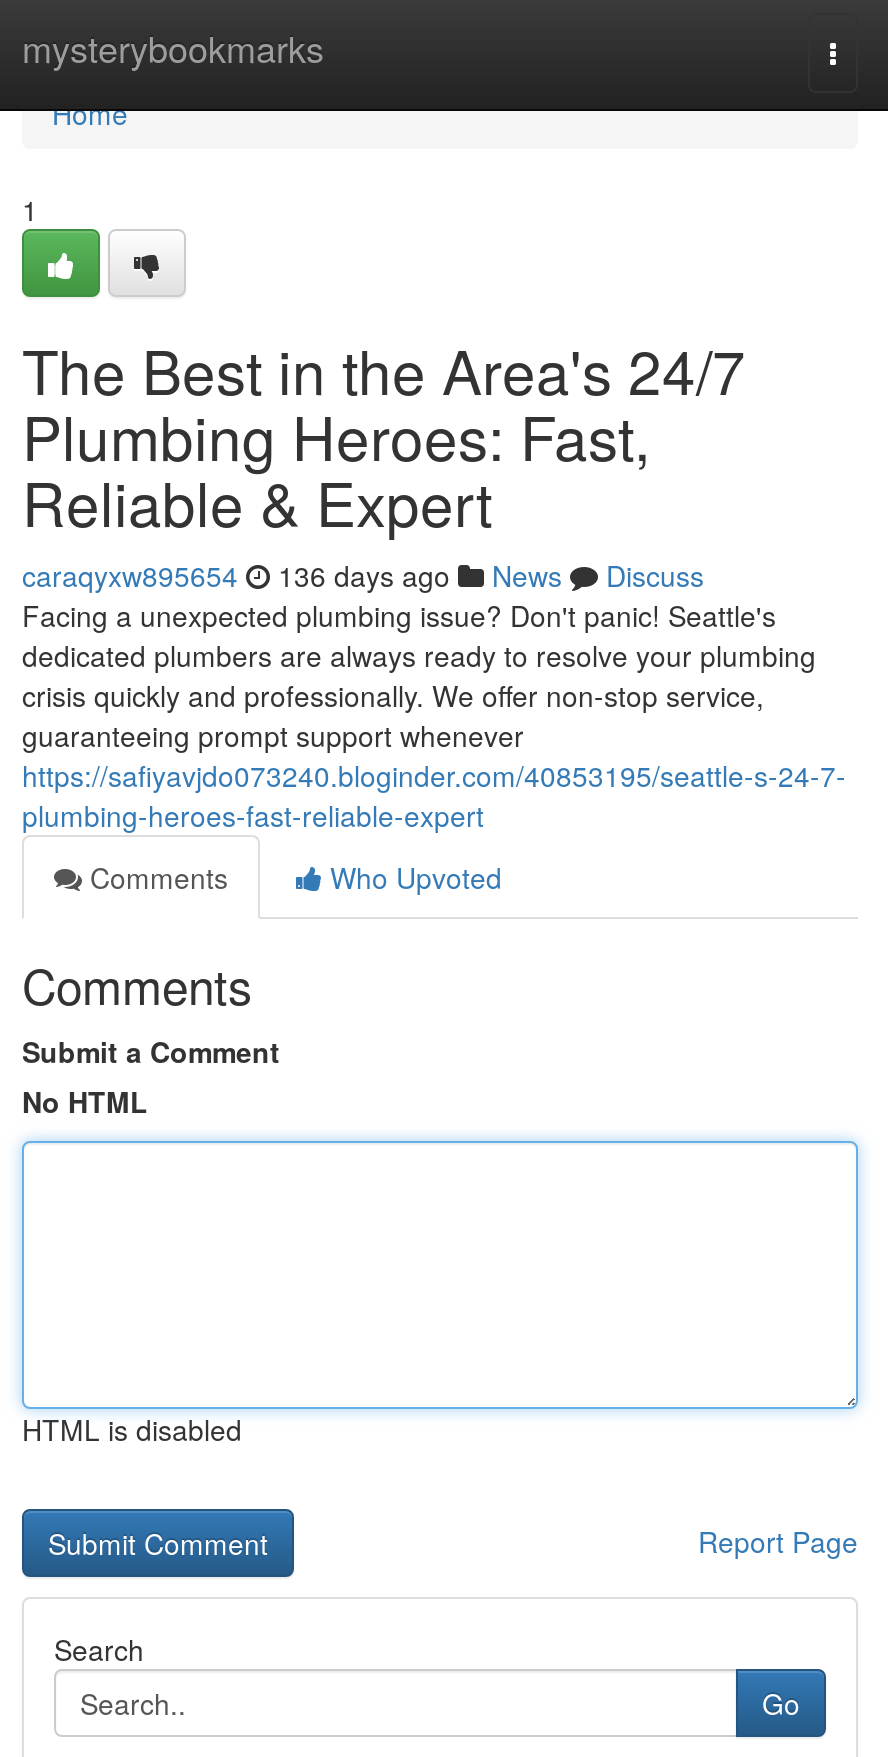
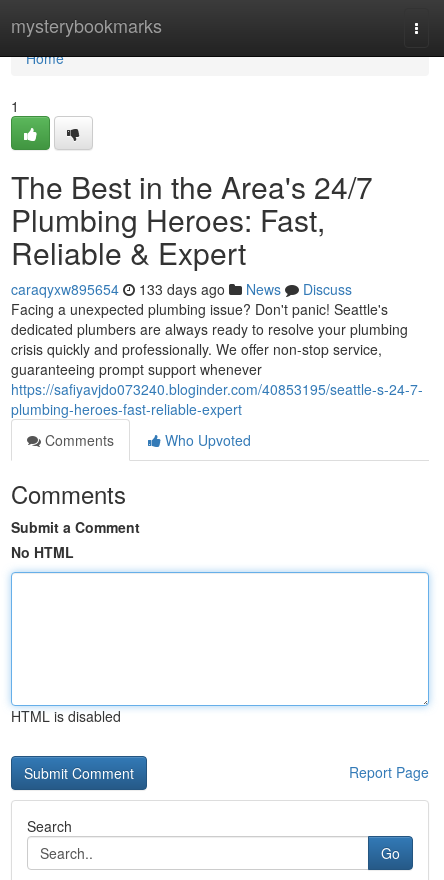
- caraqyxw895654 136 days ago News Discuss
+ caraqyxw895654 133 days ago News Discuss
